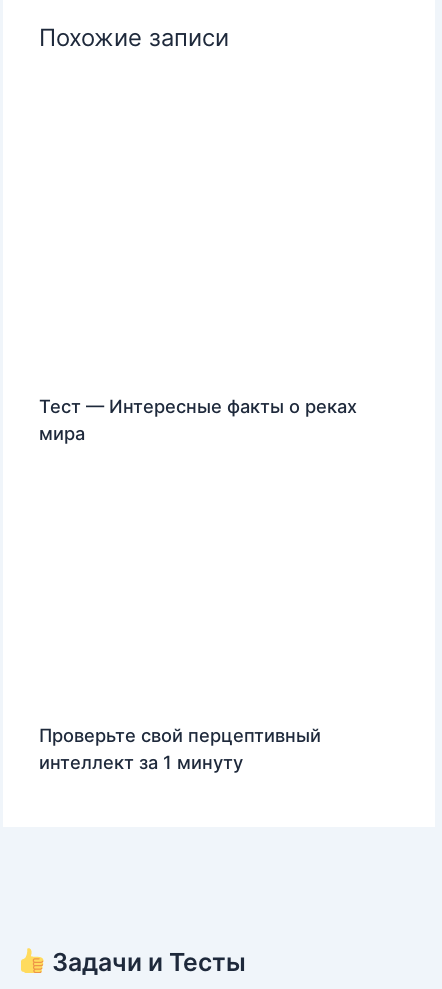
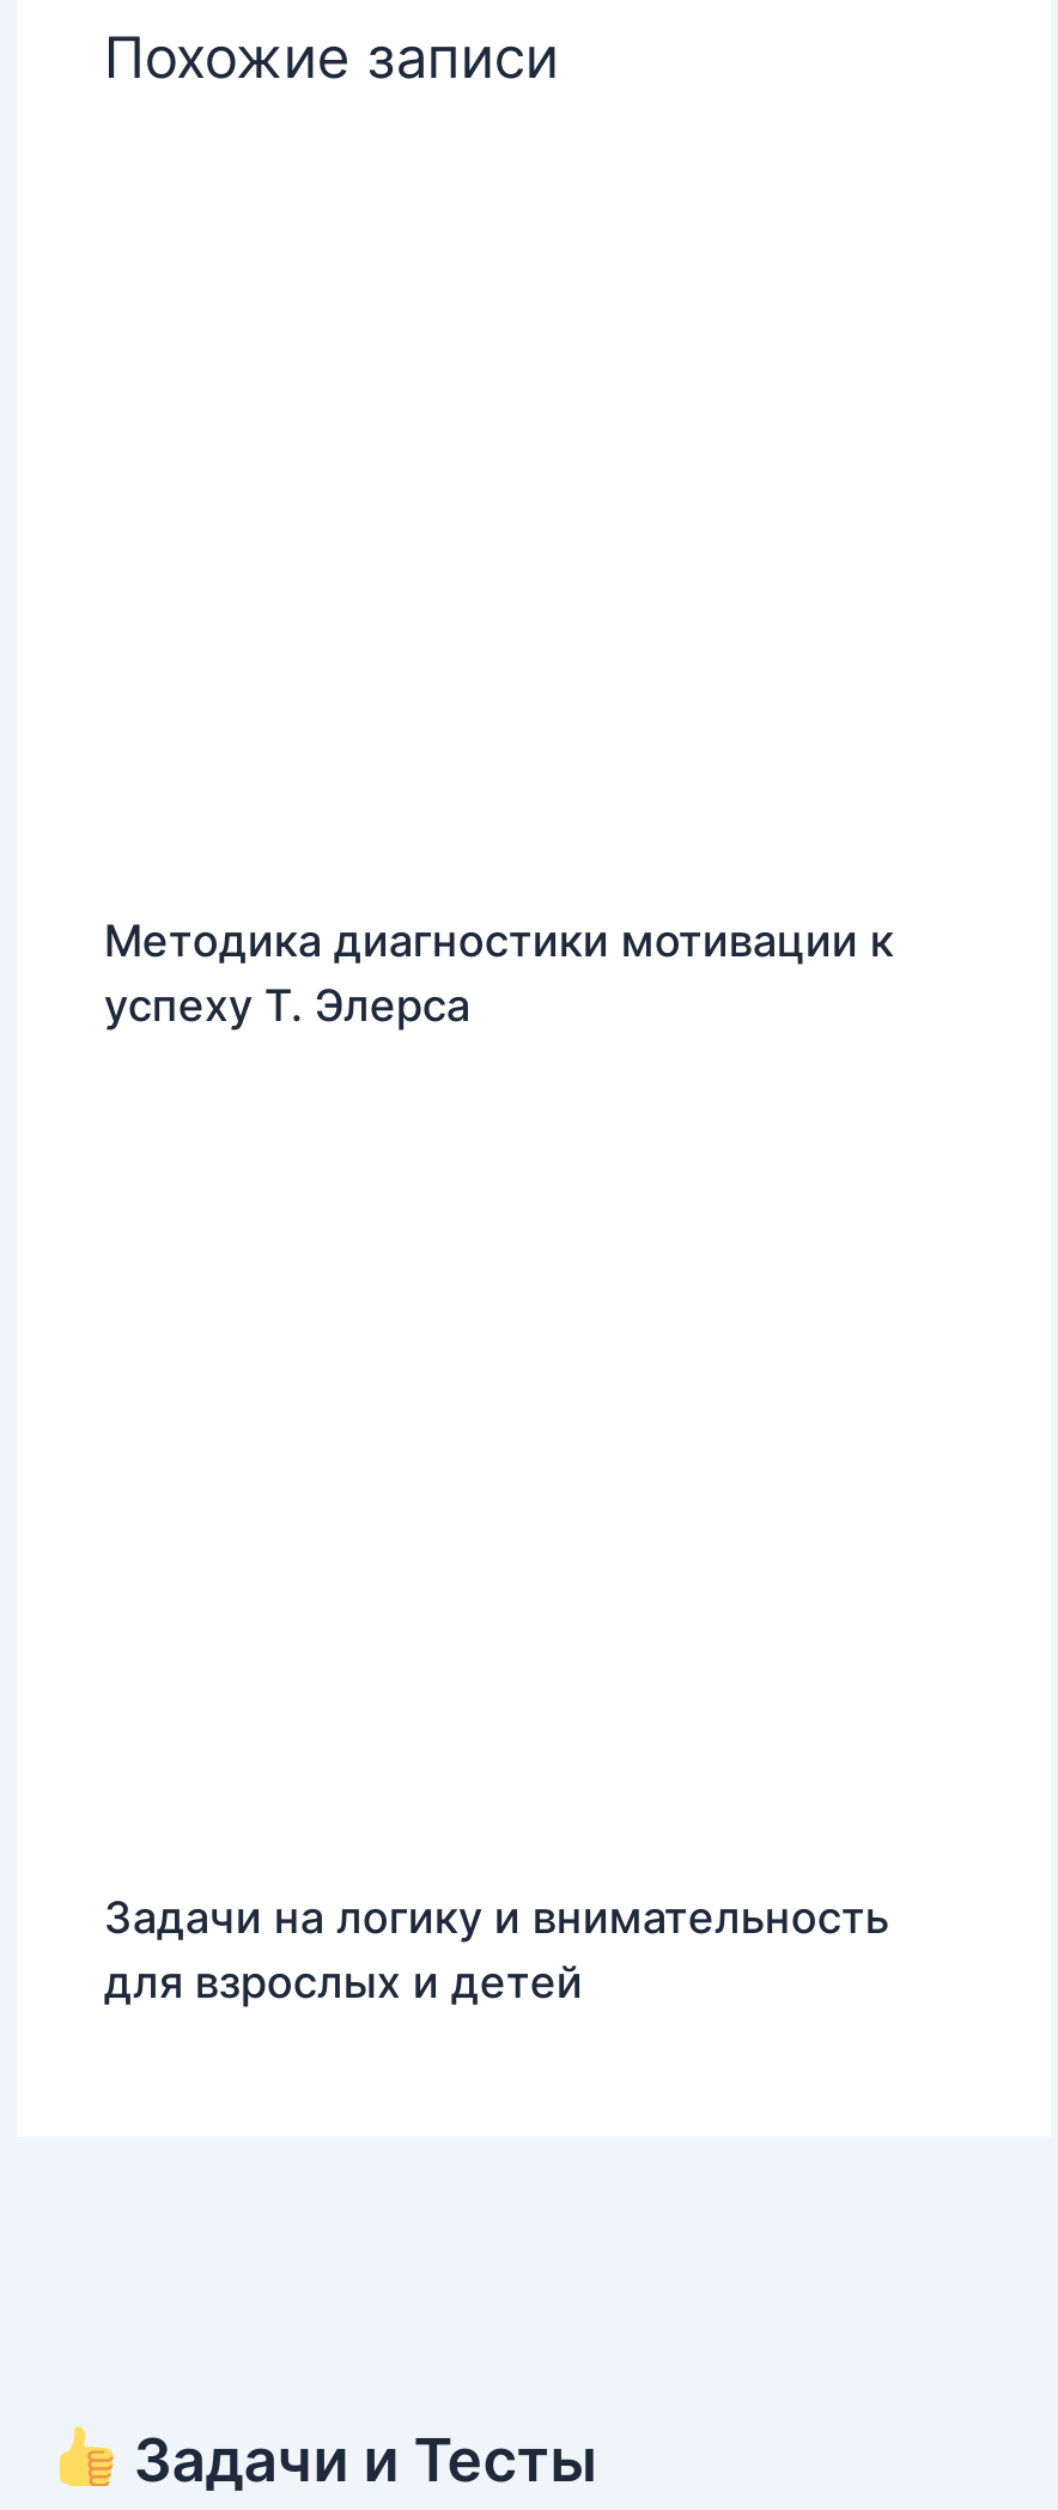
- Тест — Интересные факты о реках
- мира
+ Методика диагностики мотивации к
+ успеху Т. Элерса

- Проверьте свой перцептивный
- интеллект за 1 минуту
+ Задачи на логику и внимательность
+ для взрослых и детей
